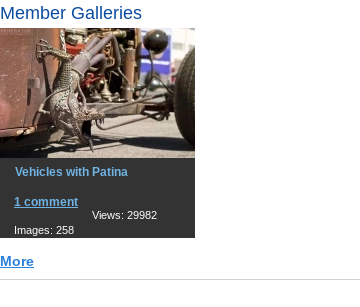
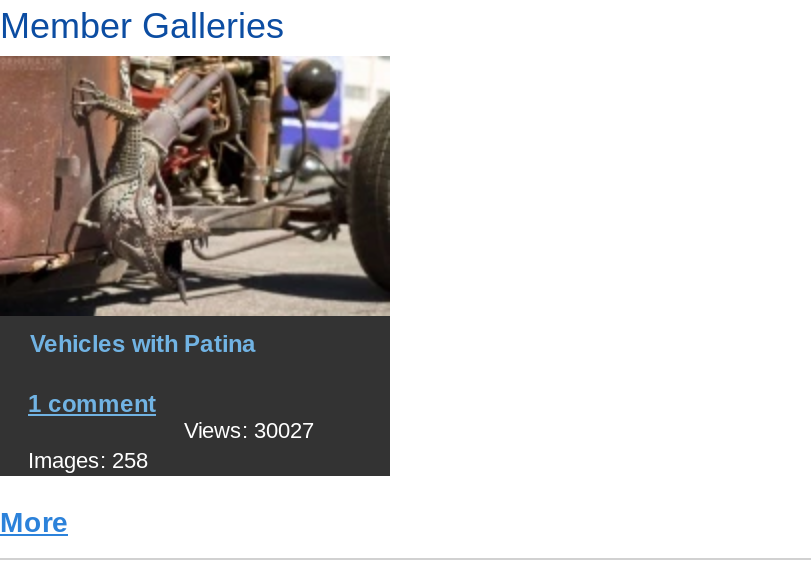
- Views: 29982
+ Views: 30027
